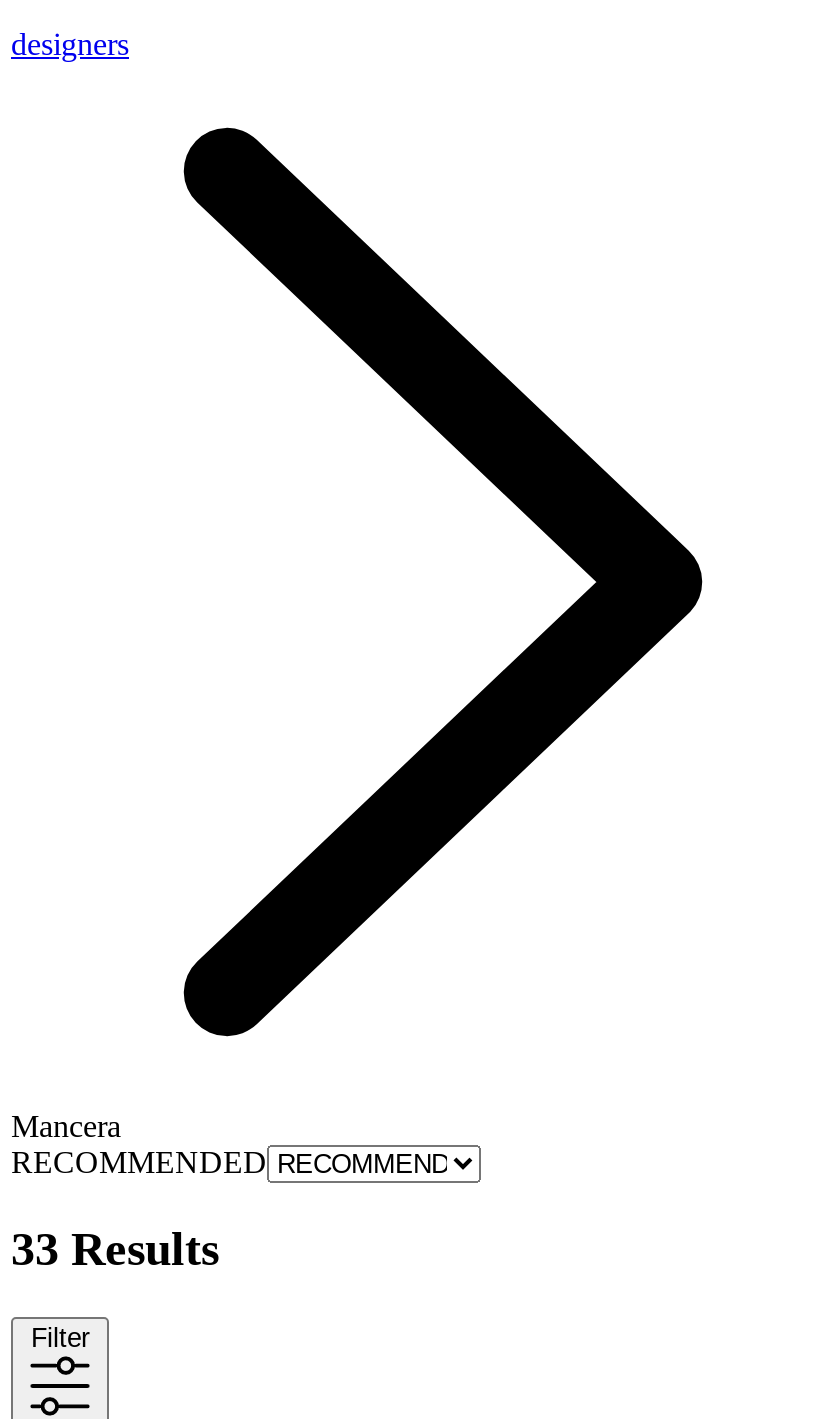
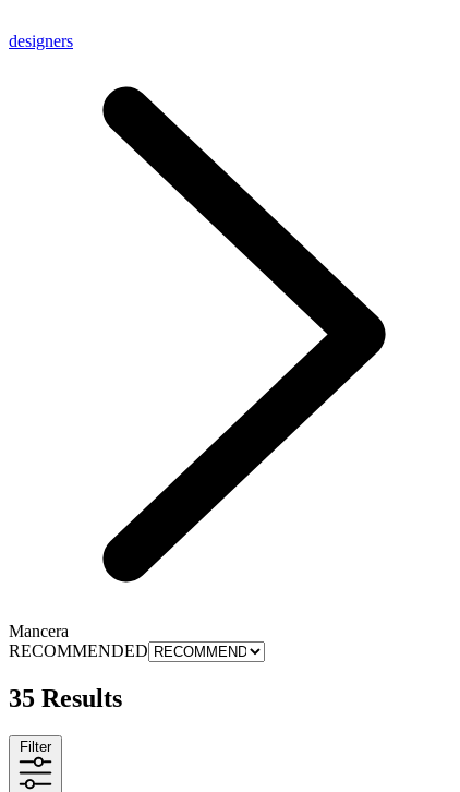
- 33 Results
+ 35 Results
